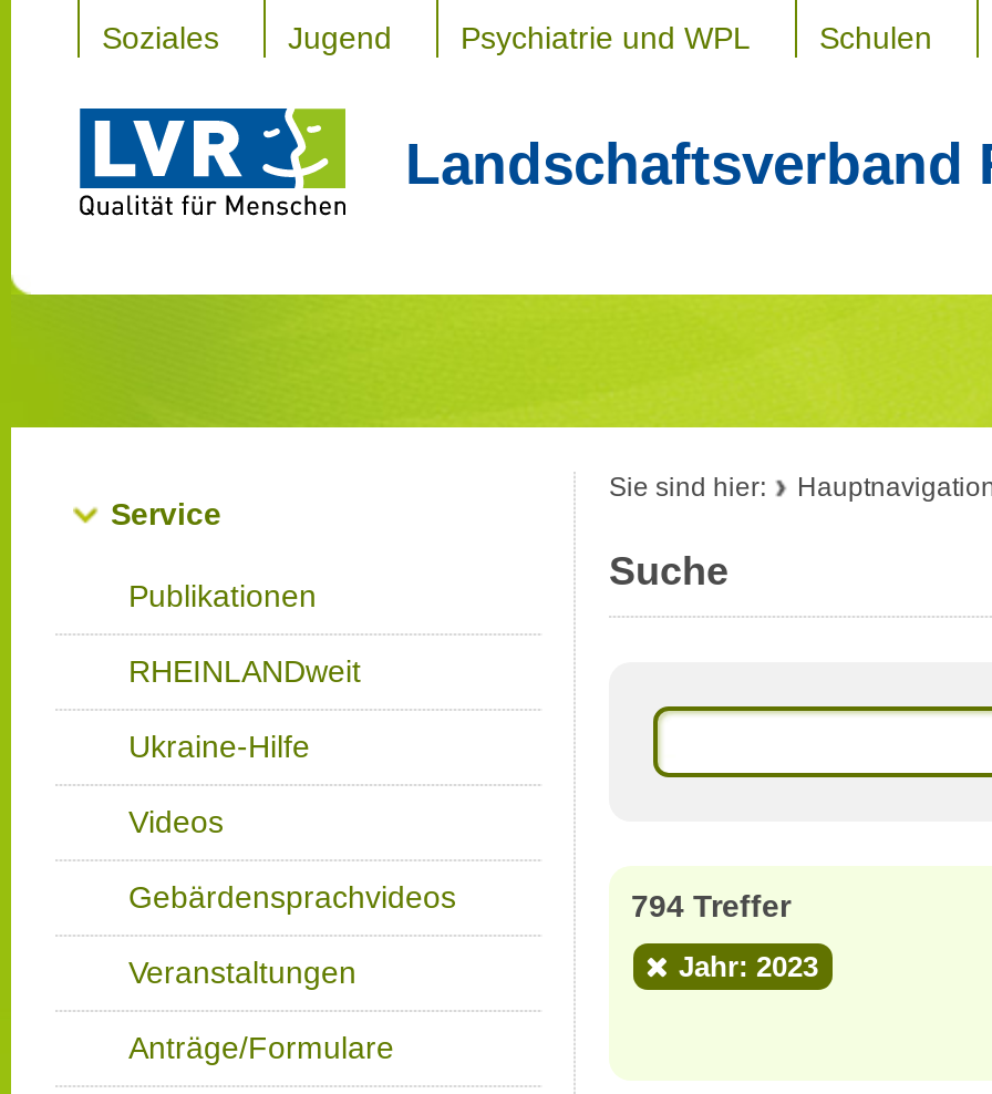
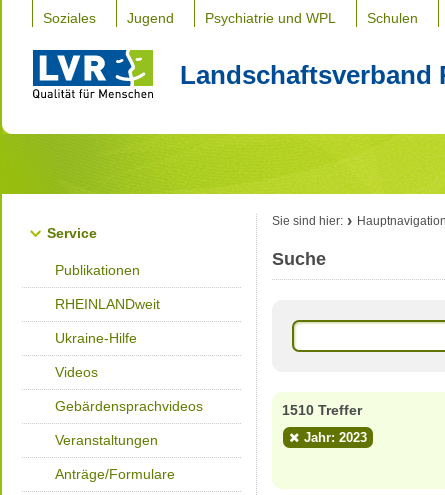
- 794 Treffer
+ 1510 Treffer
